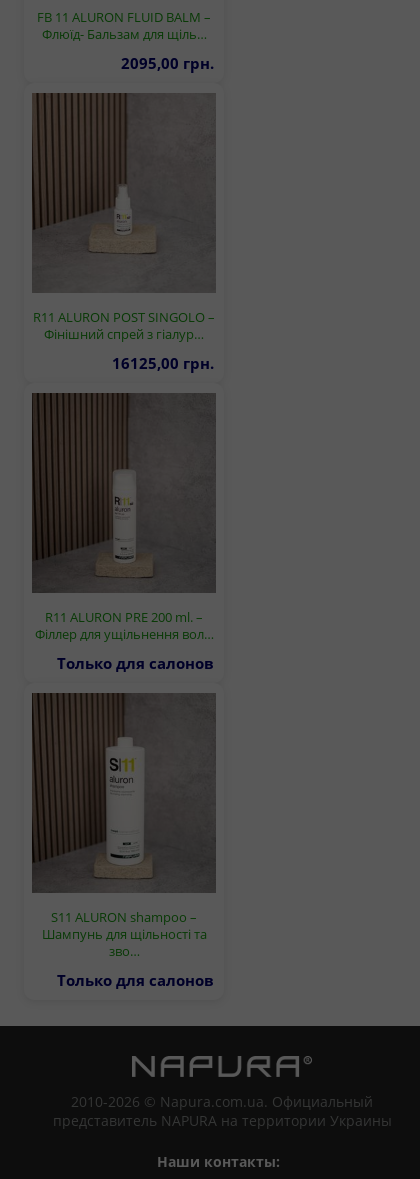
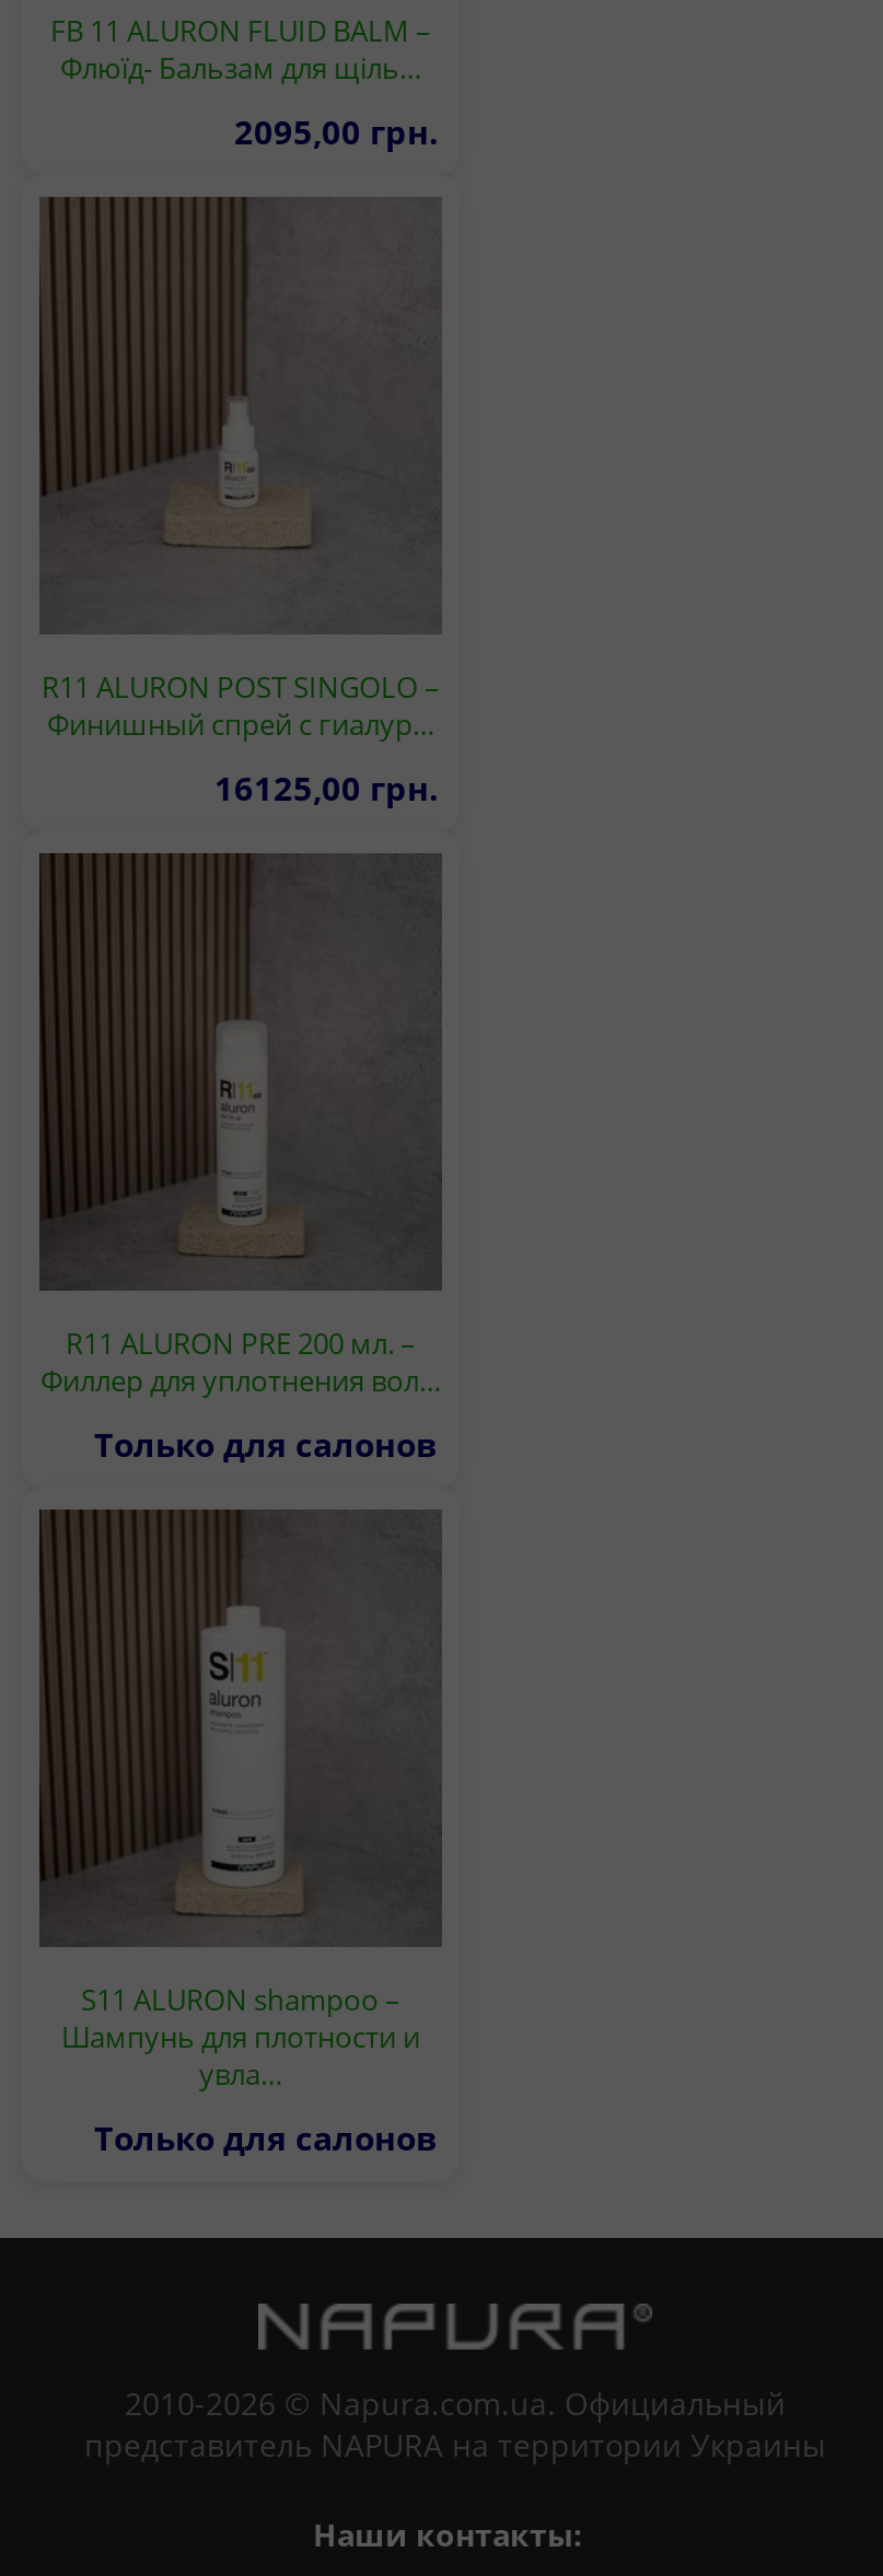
- Фінішний спрей з гіалур…
+ Финишный спрей с гиалур…

- R11 ALURON PRE 200 ml. –
+ R11 ALURON PRE 200 мл. –

- Філлер для ущільнення вол…
+ Филлер для уплотнения вол…

- Шампунь для щільності та
- зво…
+ Шампунь для плотности и
+ увла…
